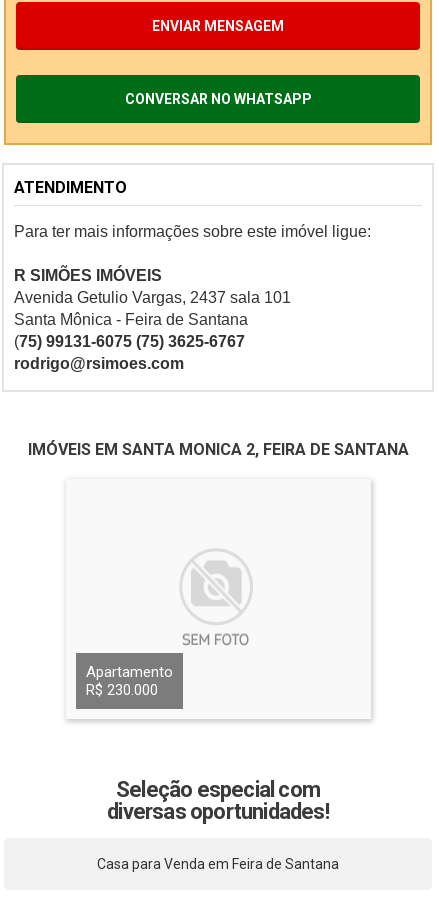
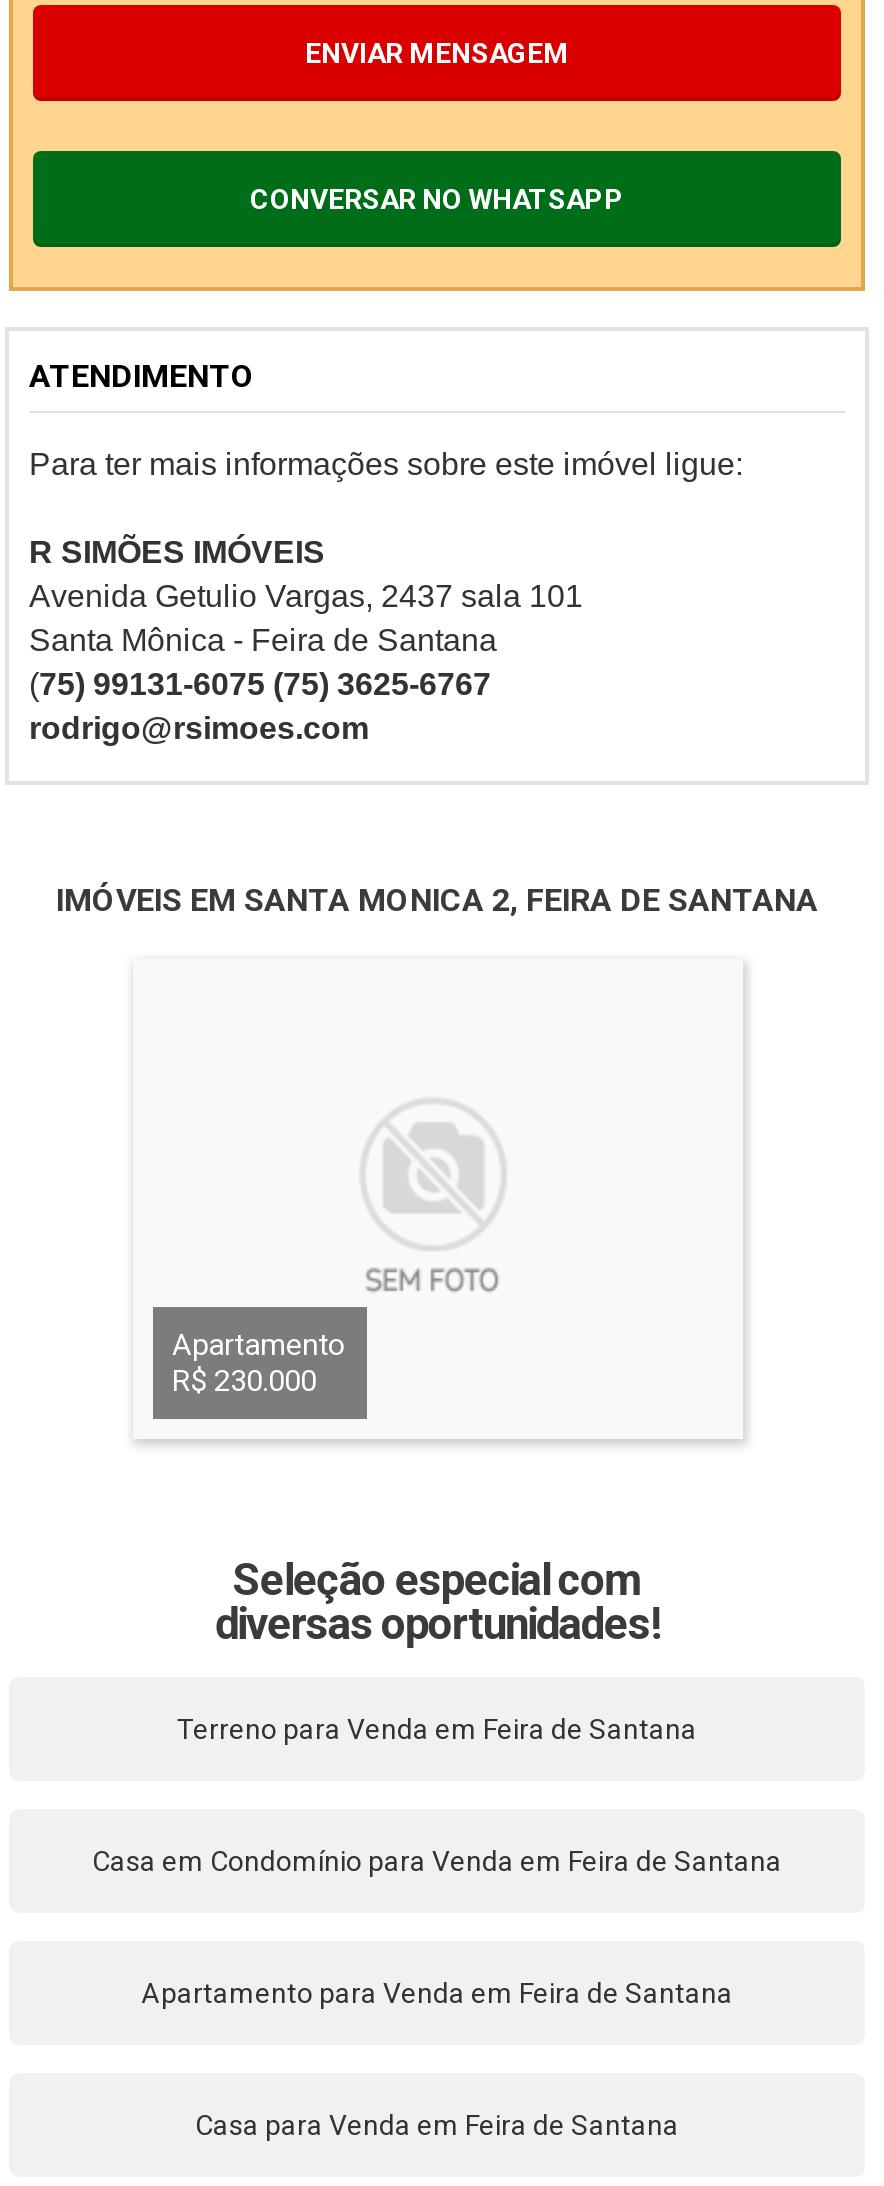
+ Casa em Condomínio para Venda em Feira de Santana

+ Apartamento para Venda em Feira de Santana

+ Terreno para Venda em Feira de Santana
